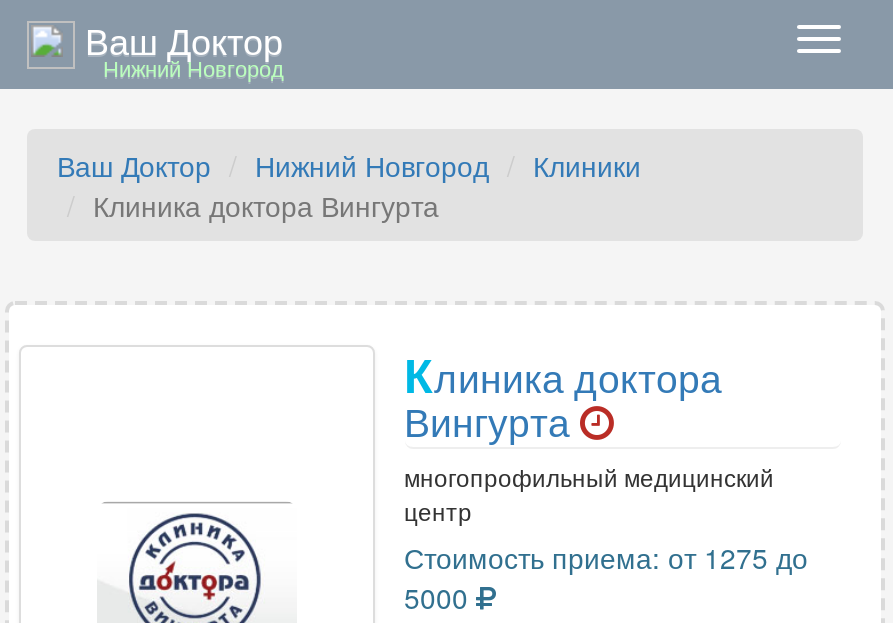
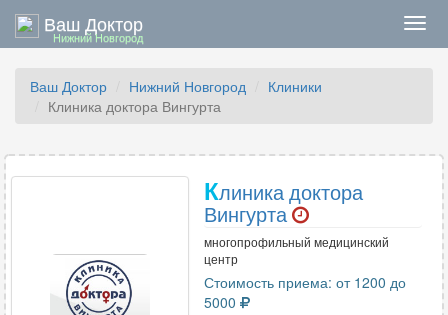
- Стоимость приема: от 1275 до
+ Стоимость приема: от 1200 до
